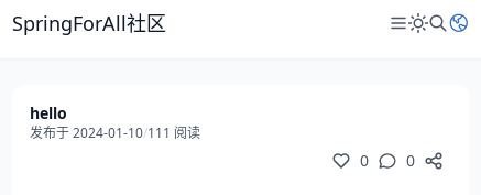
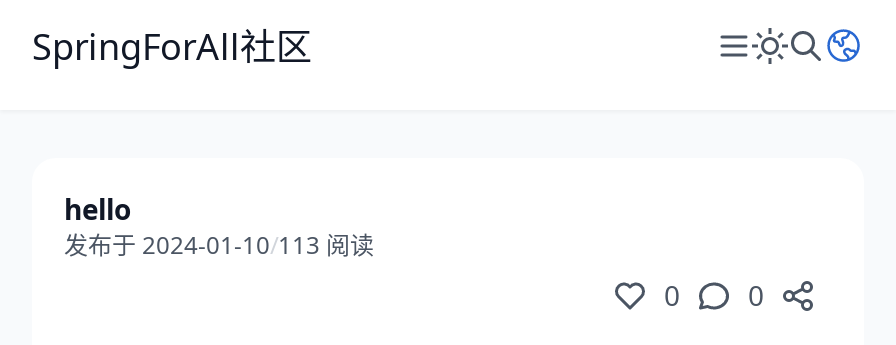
- 发布于 2024-01-10 / 111 阅读
+ 发布于 2024-01-10 / 113 阅读
